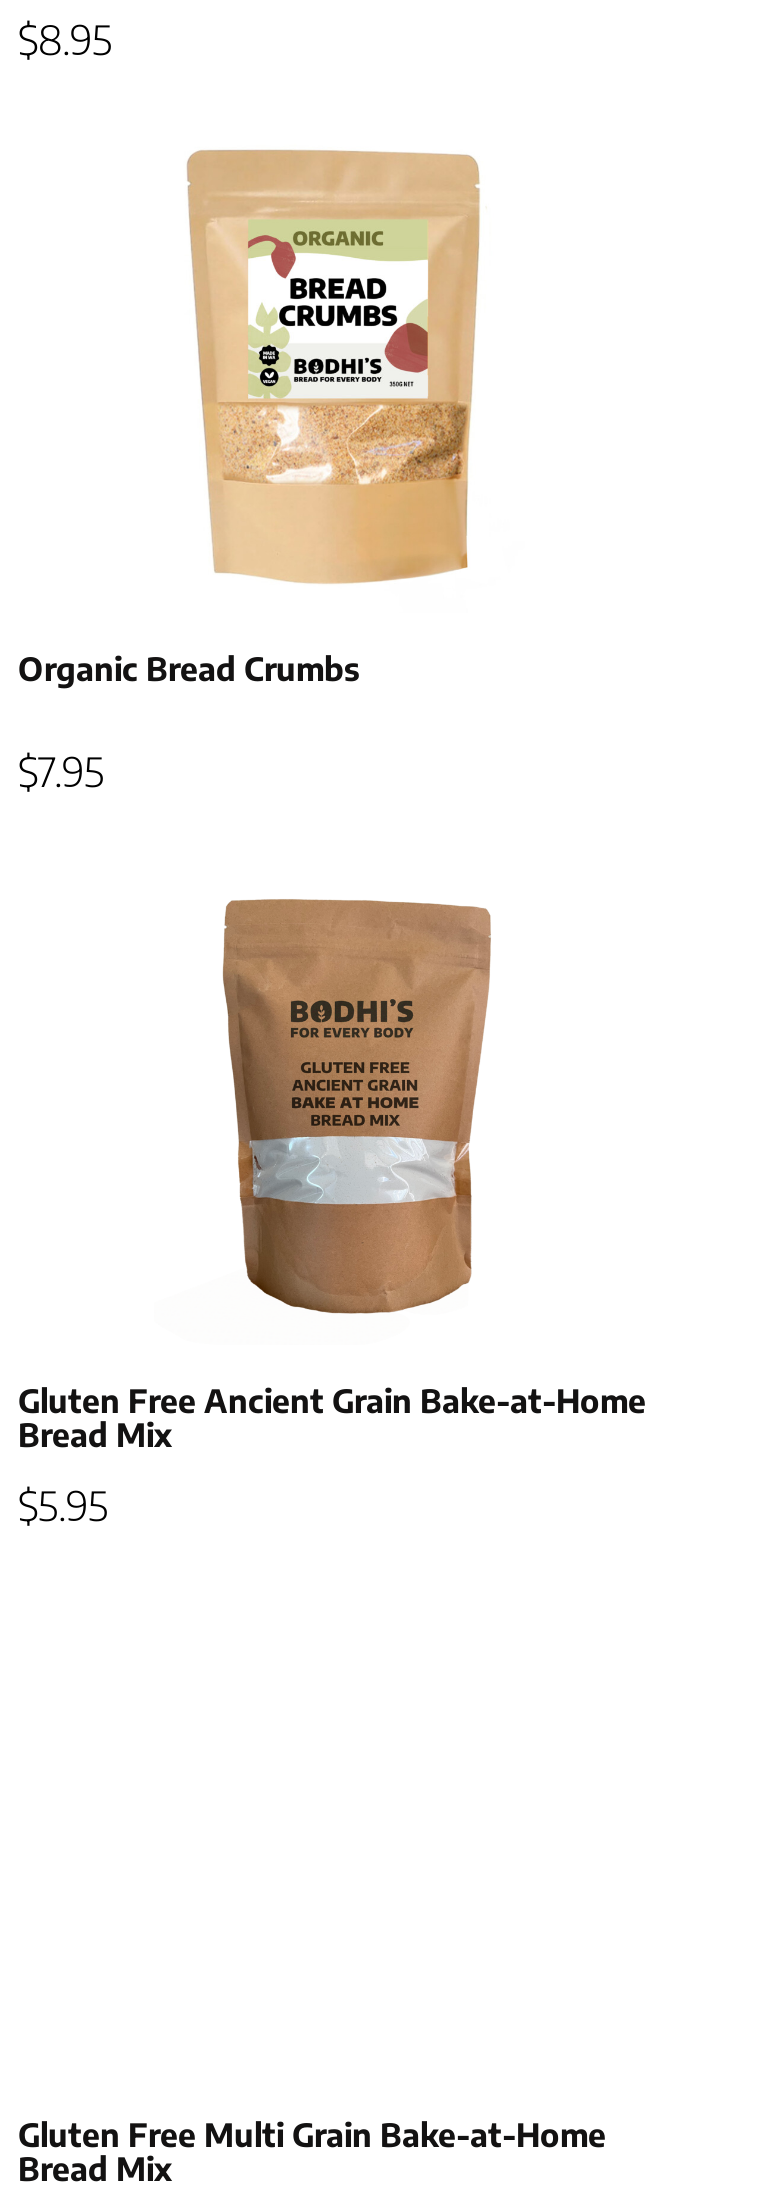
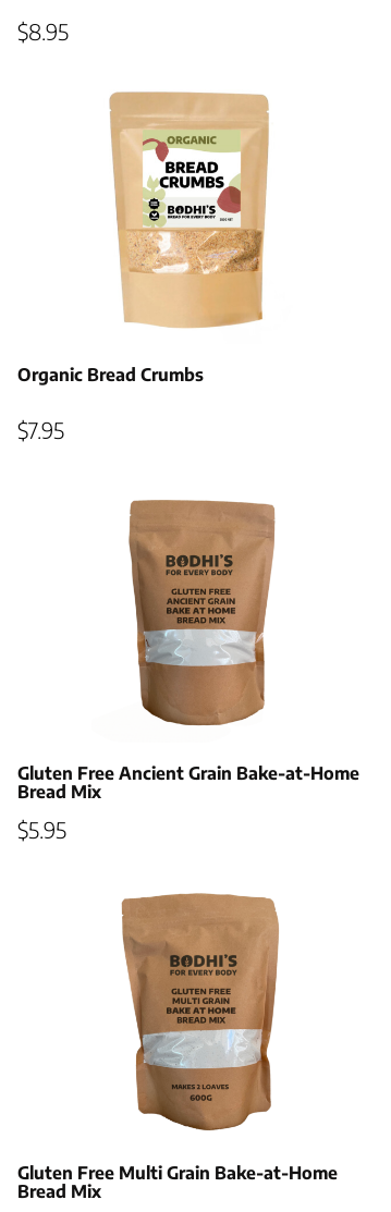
+ [image]
